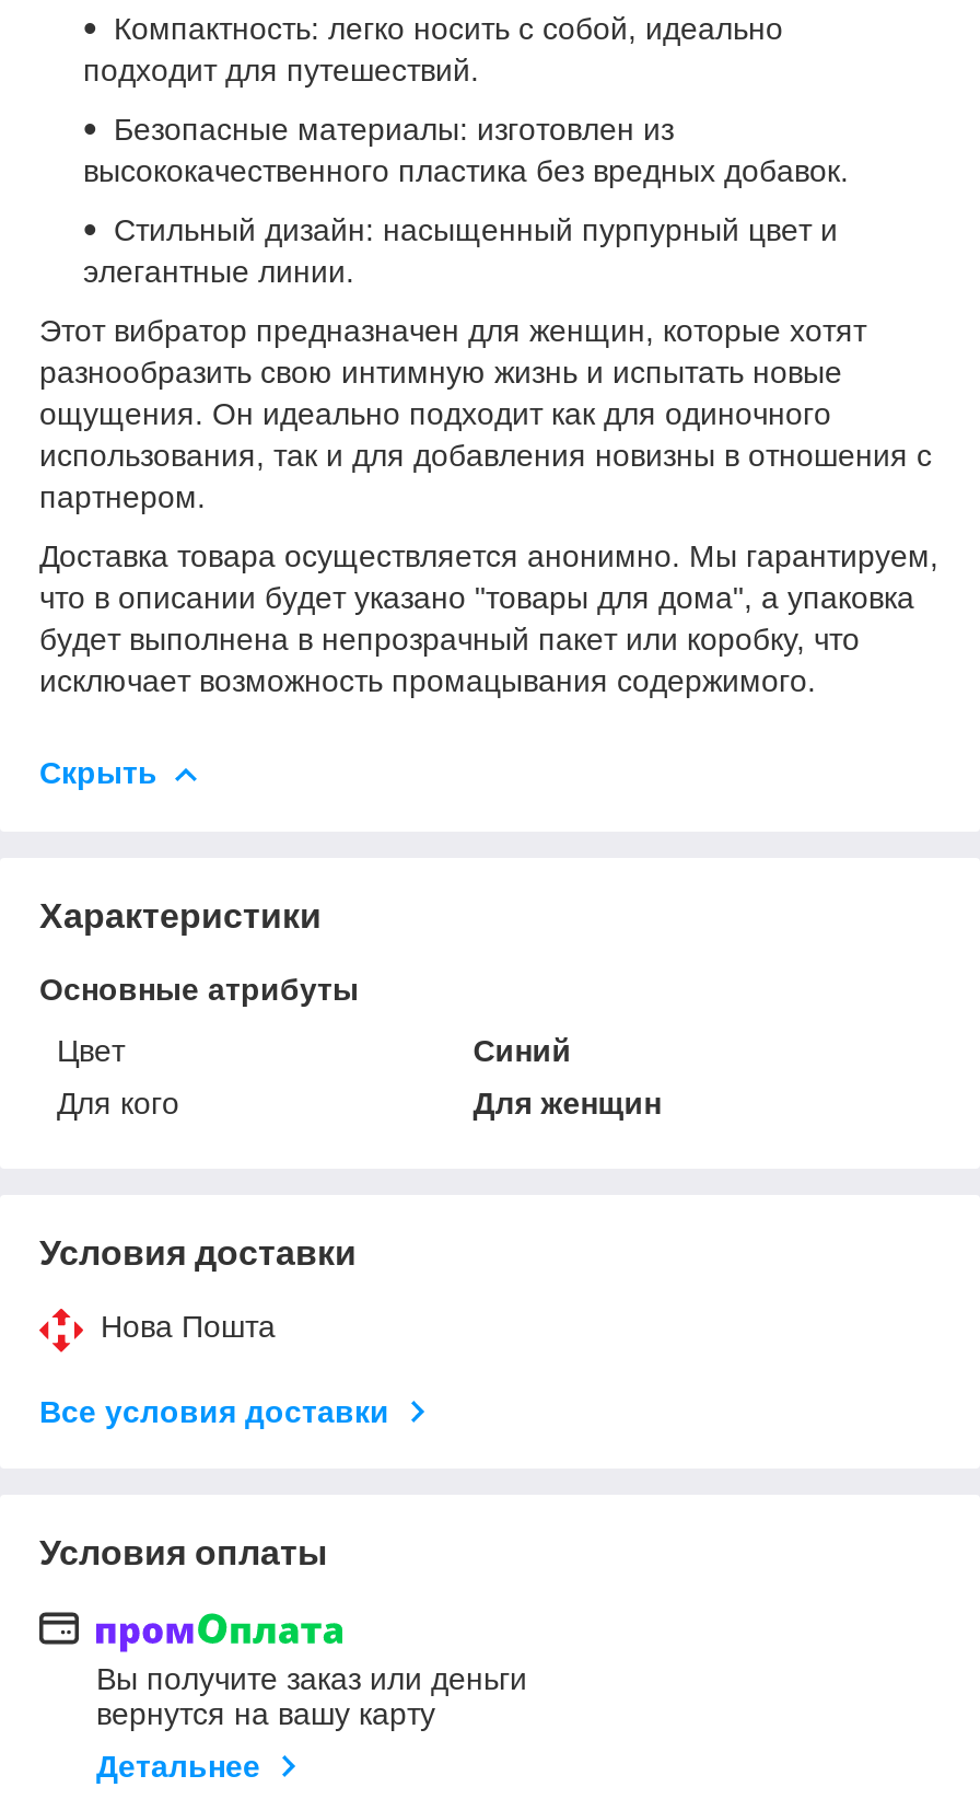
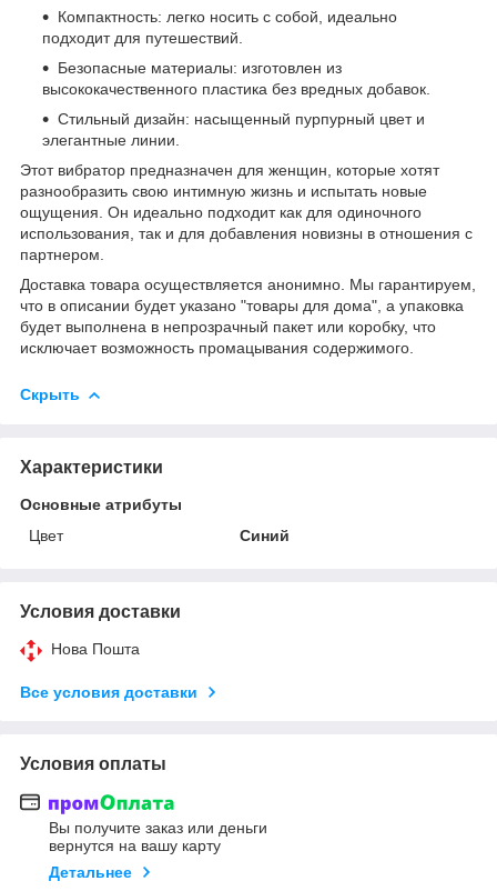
- Для кого
- Для женщин
